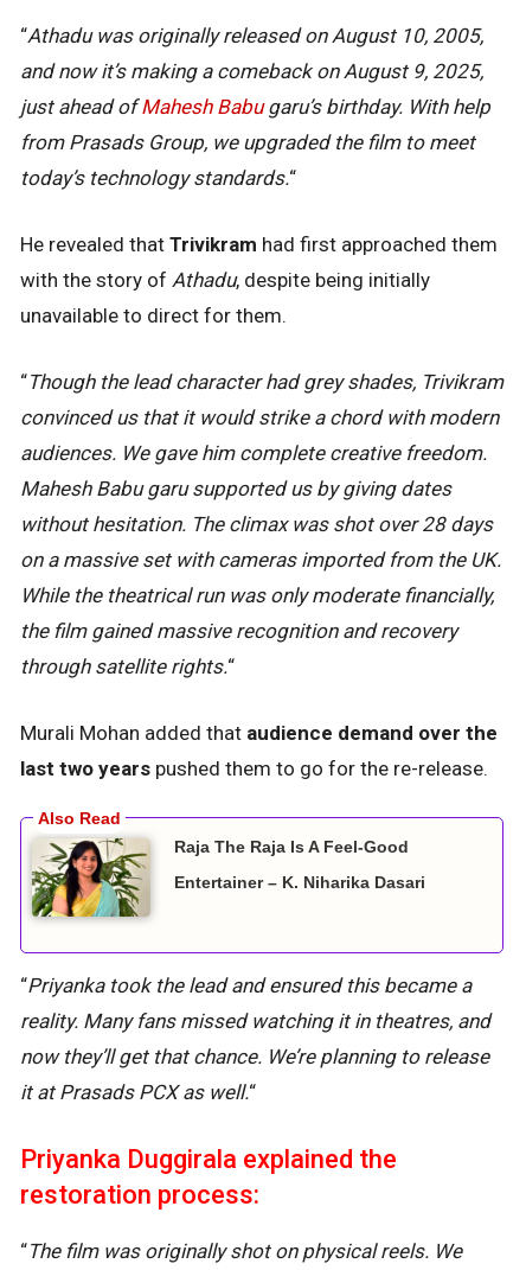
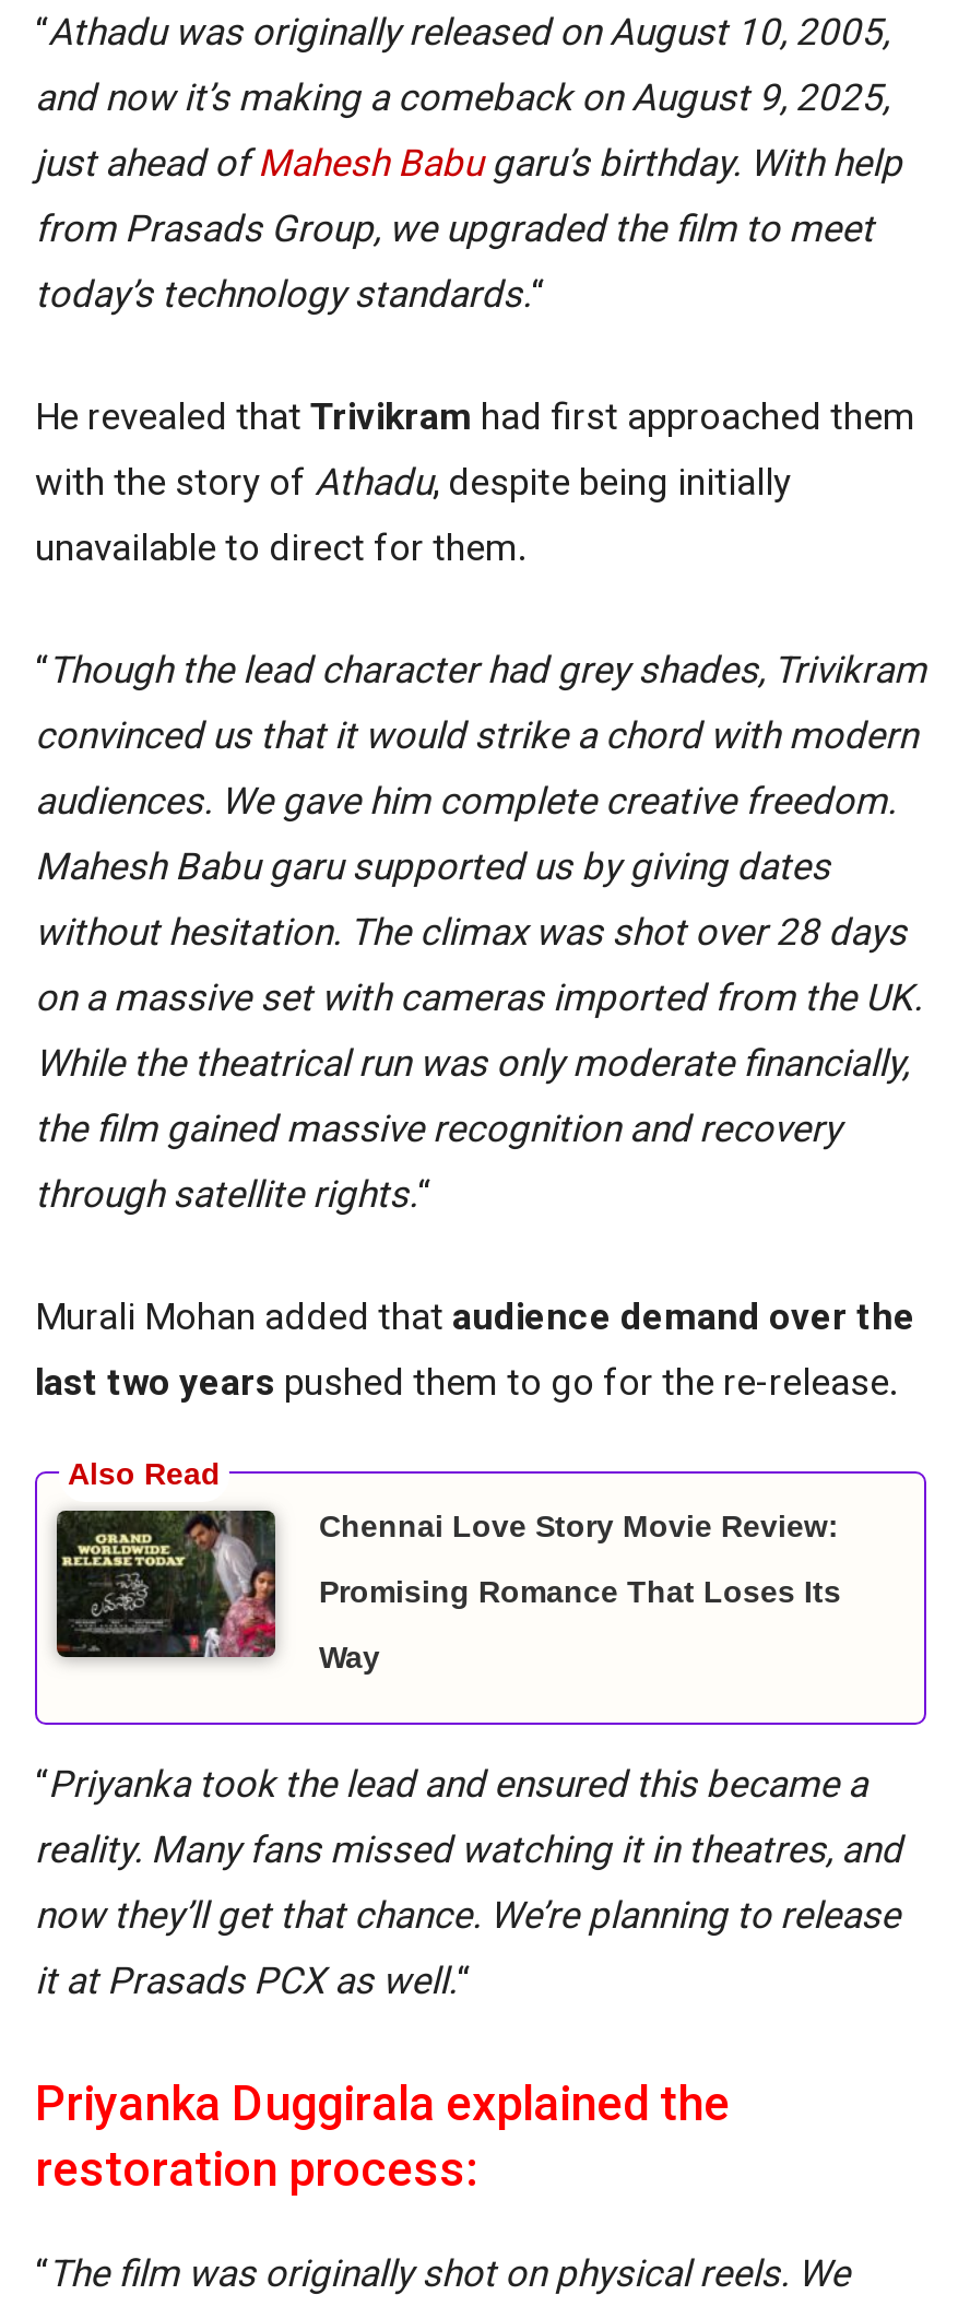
- [image]
- Raja The Raja Is A Feel-Good
- Entertainer – K. Niharika Dasari
+ [image]
+ Chennai Love Story Movie Review:
+ Promising Romance That Loses Its
+ Way
